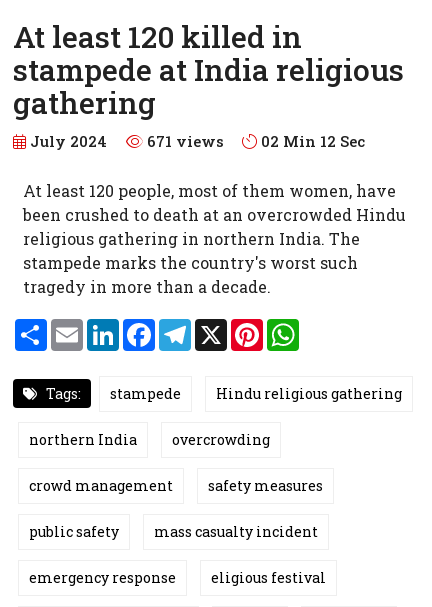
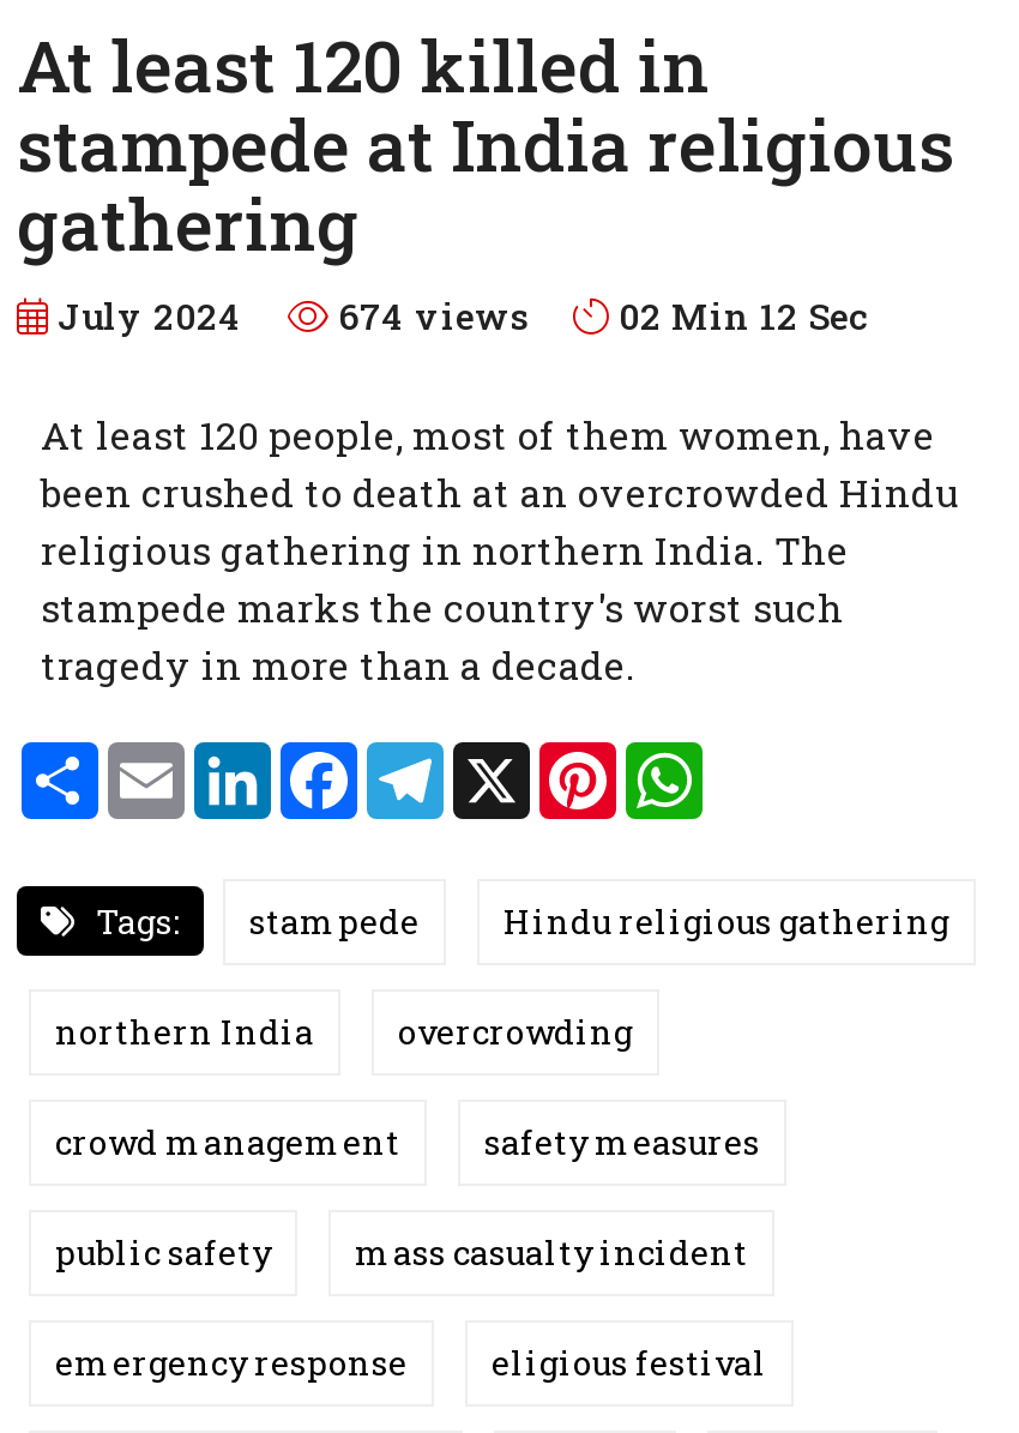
- July 2024 671 views 02 Min 12 Sec
+ July 2024 674 views 02 Min 12 Sec
